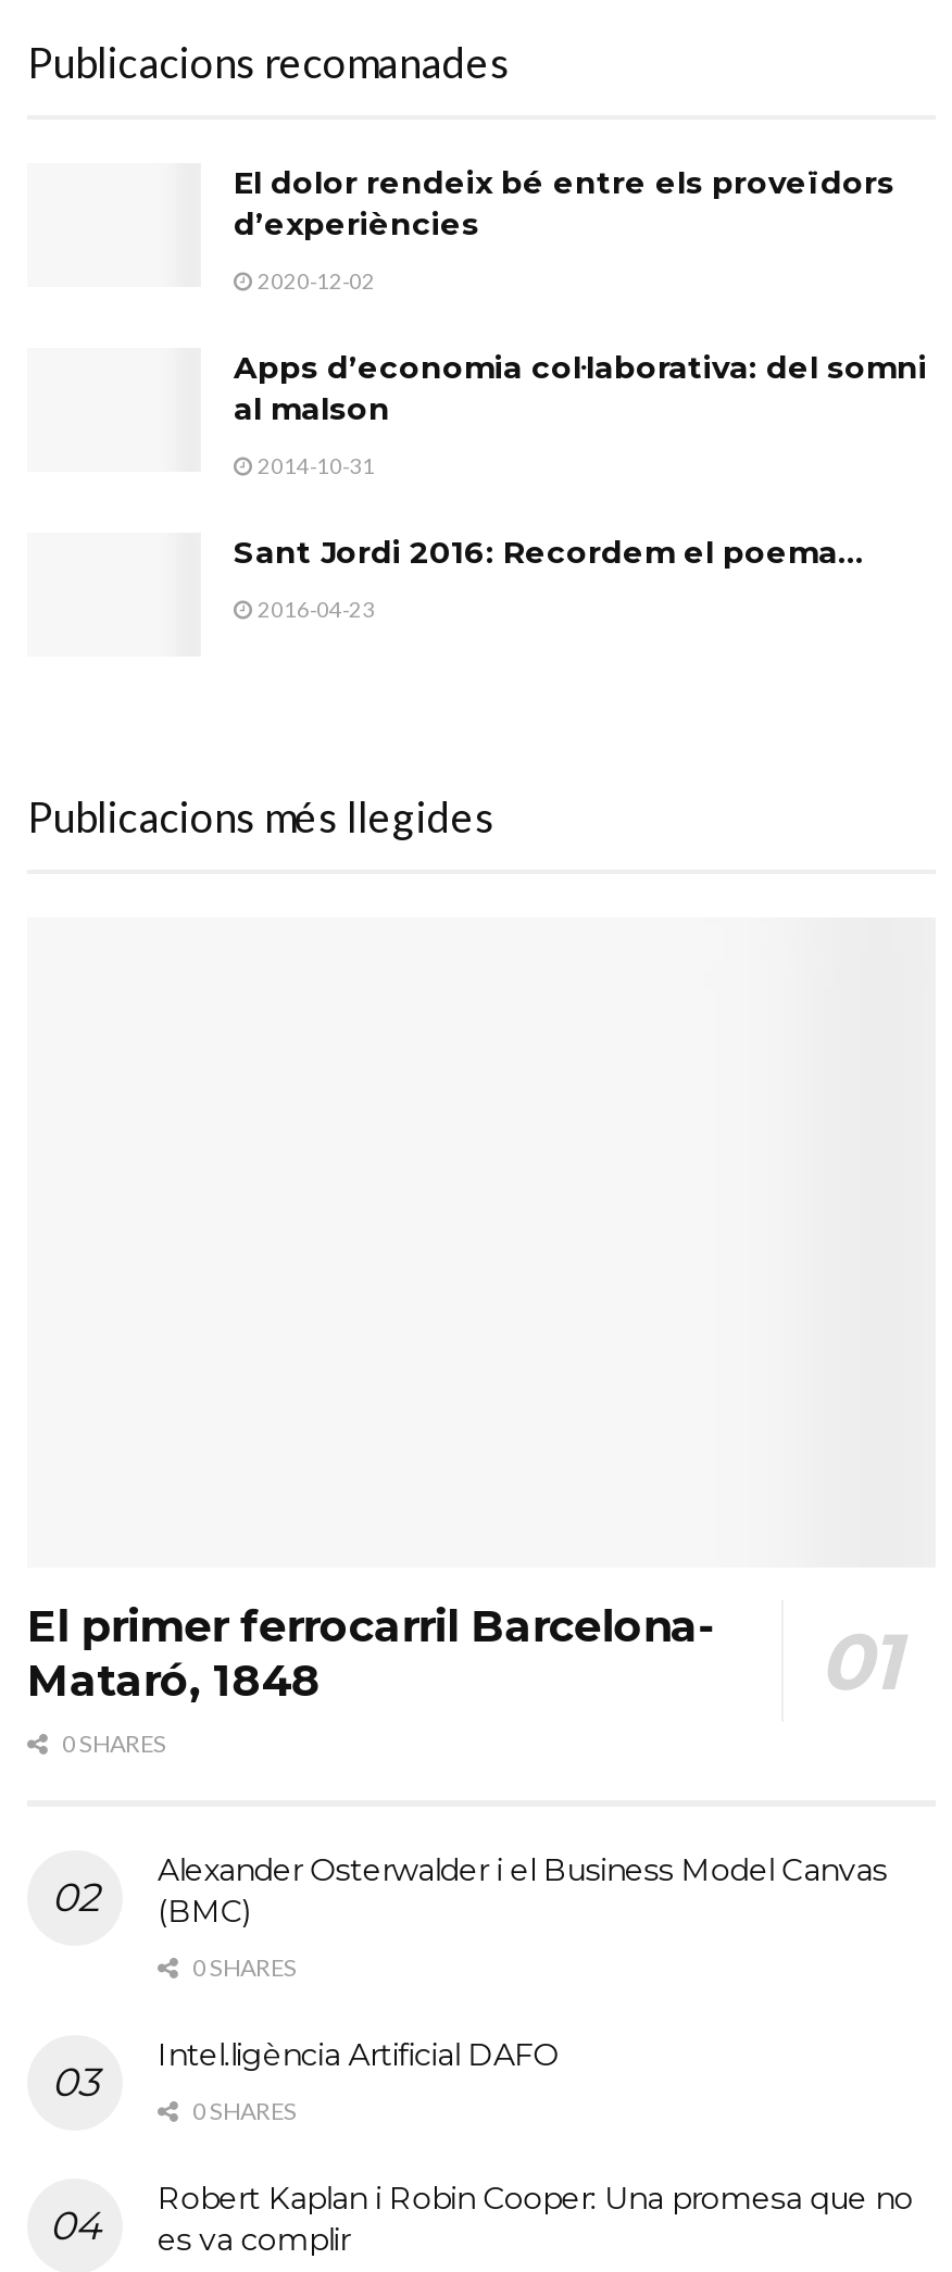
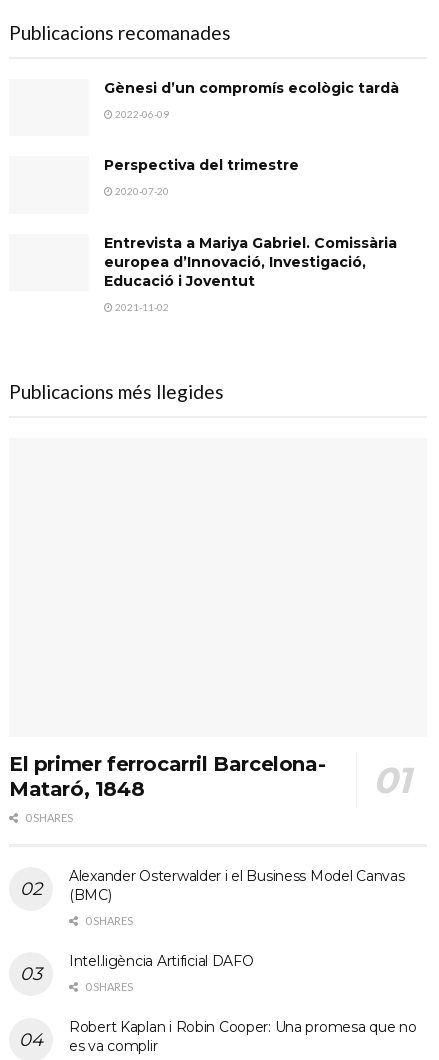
- El dolor rendeix bé entre els proveïdors
- d’experiències
+ Gènesi d’un compromís ecològic tardà

- 2020-12-02
+ 2022-06-09

- Apps d’economia col·laborativa: del somni
- al malson
+ Perspectiva del trimestre

- 2014-10-31
+ 2020-07-20

- Sant Jordi 2016: Recordem el poema…
+ Entrevista a Mariya Gabriel. Comissària
+ europea d’Innovació, Investigació,
+ Educació i Joventut

- 2016-04-23
+ 2021-11-02
